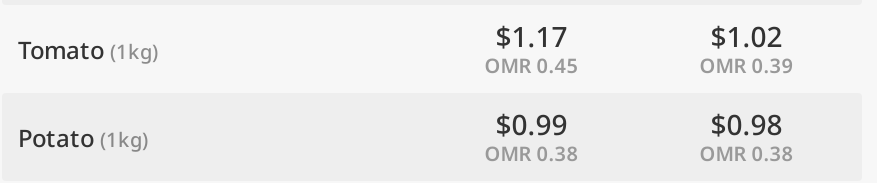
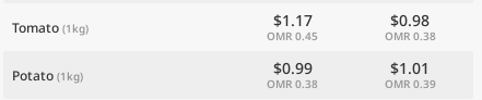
- $1.02
+ $0.98

- OMR 0.39
+ OMR 0.38

- $0.98
+ $1.01

- OMR 0.38
+ OMR 0.39
